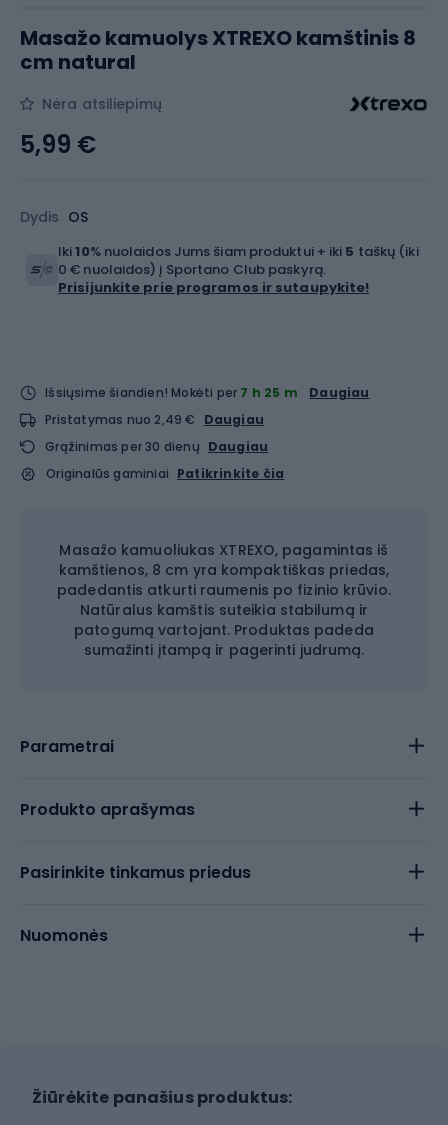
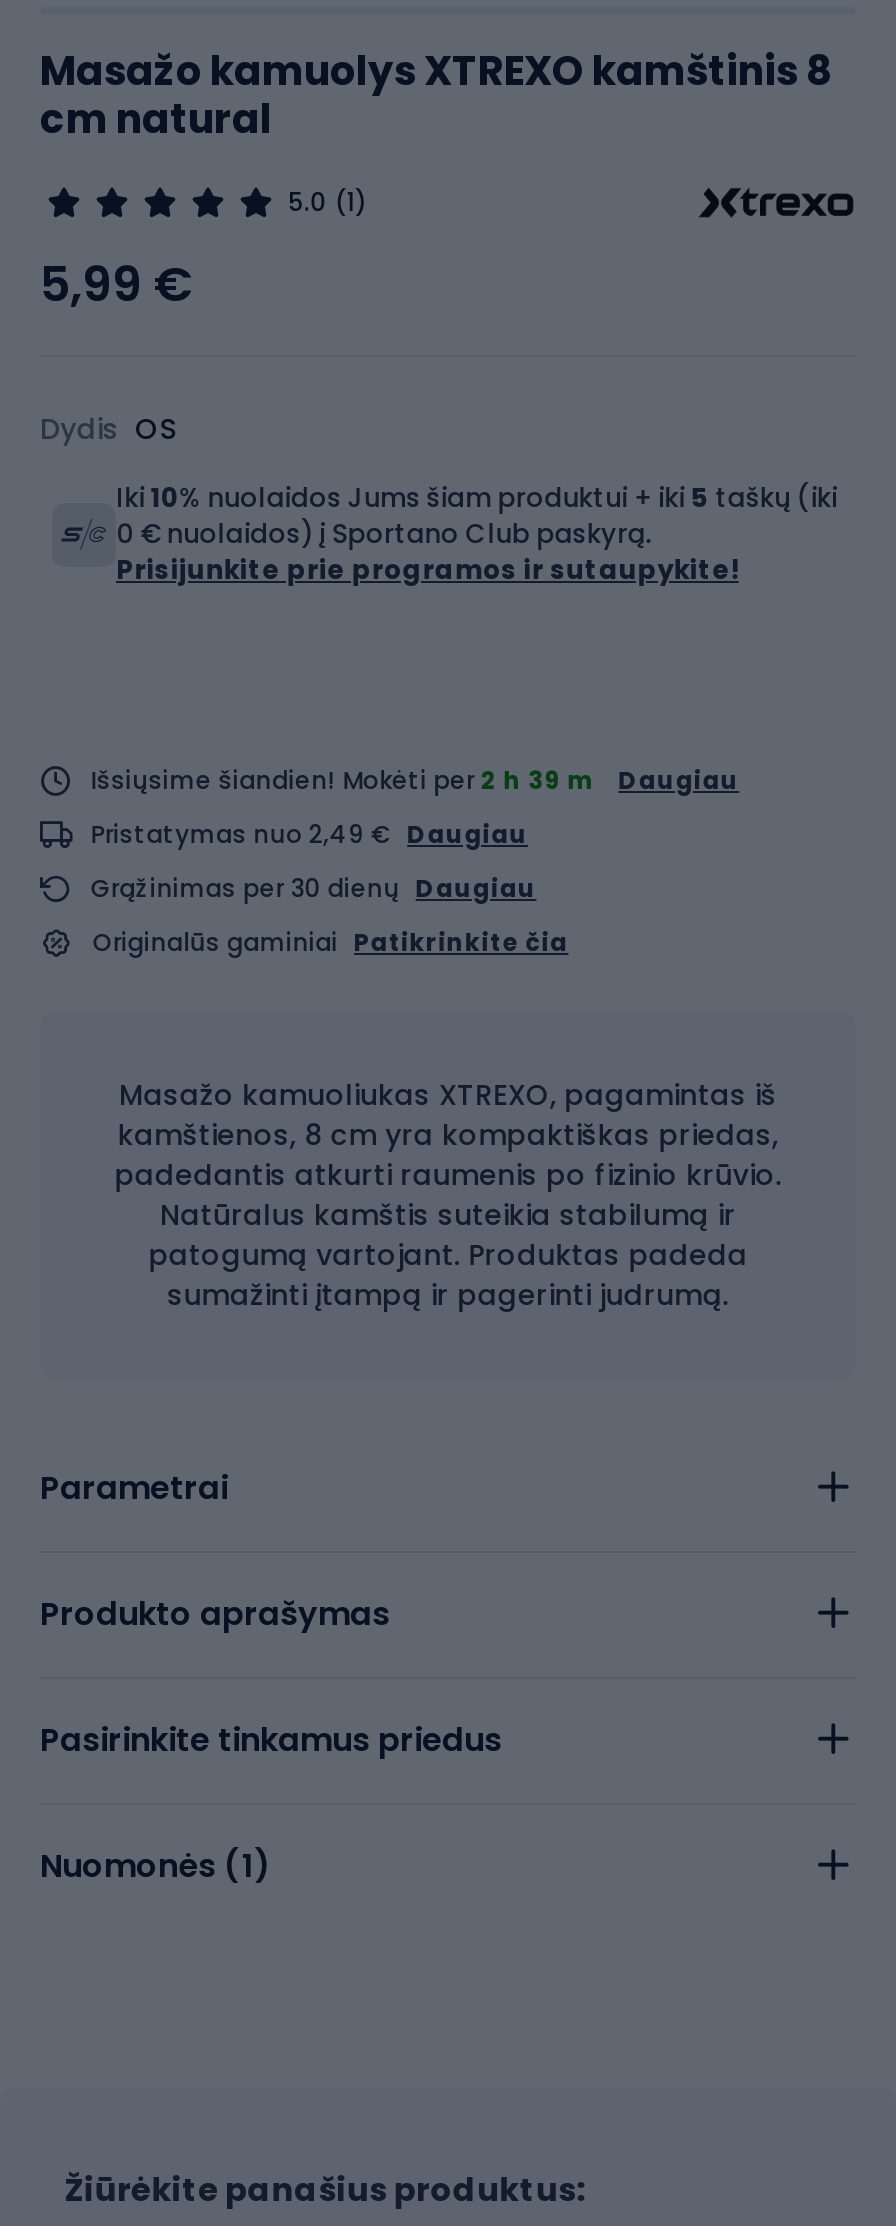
- Nėra atsiliepimų
+ 5.0 (1)

- Išsiųsime šiandien! Mokėti per 7 h 25 m
+ Išsiųsime šiandien! Mokėti per 2 h 39 m

- Nuomonės
+ Nuomonės (1)
